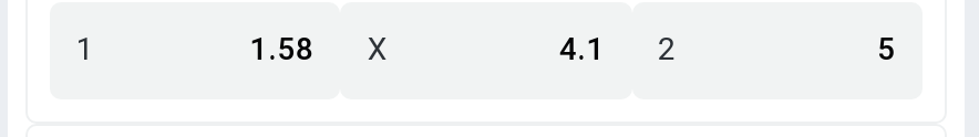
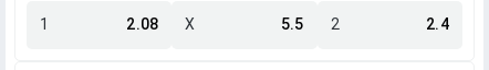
- 1.58 X
+ 2.08 X

- 4.1 2
+ 5.5 2

- 5
+ 2.4
